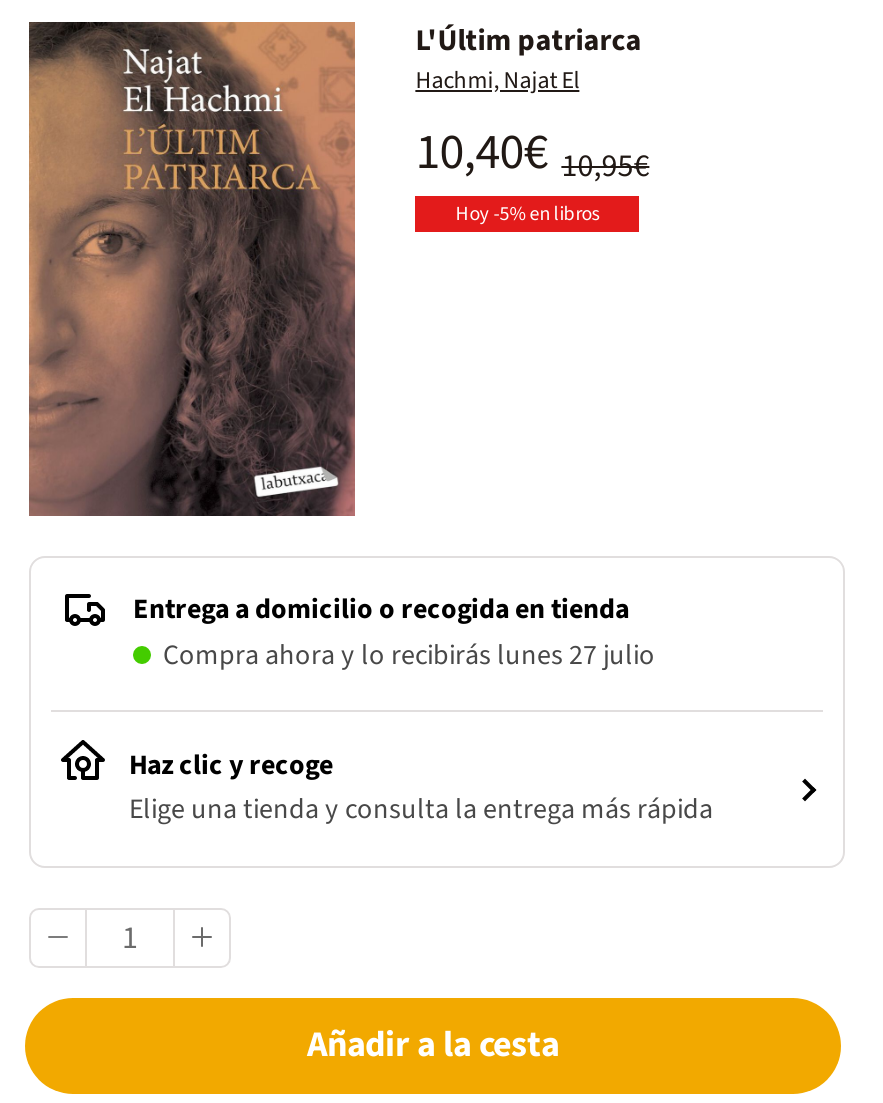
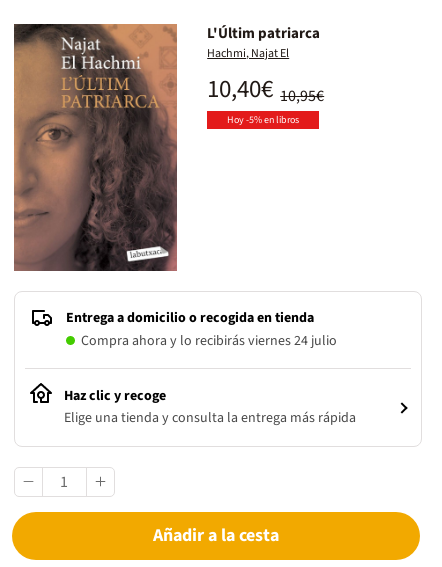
- Compra ahora y lo recibirás lunes 27 julio
+ Compra ahora y lo recibirás viernes 24 julio
